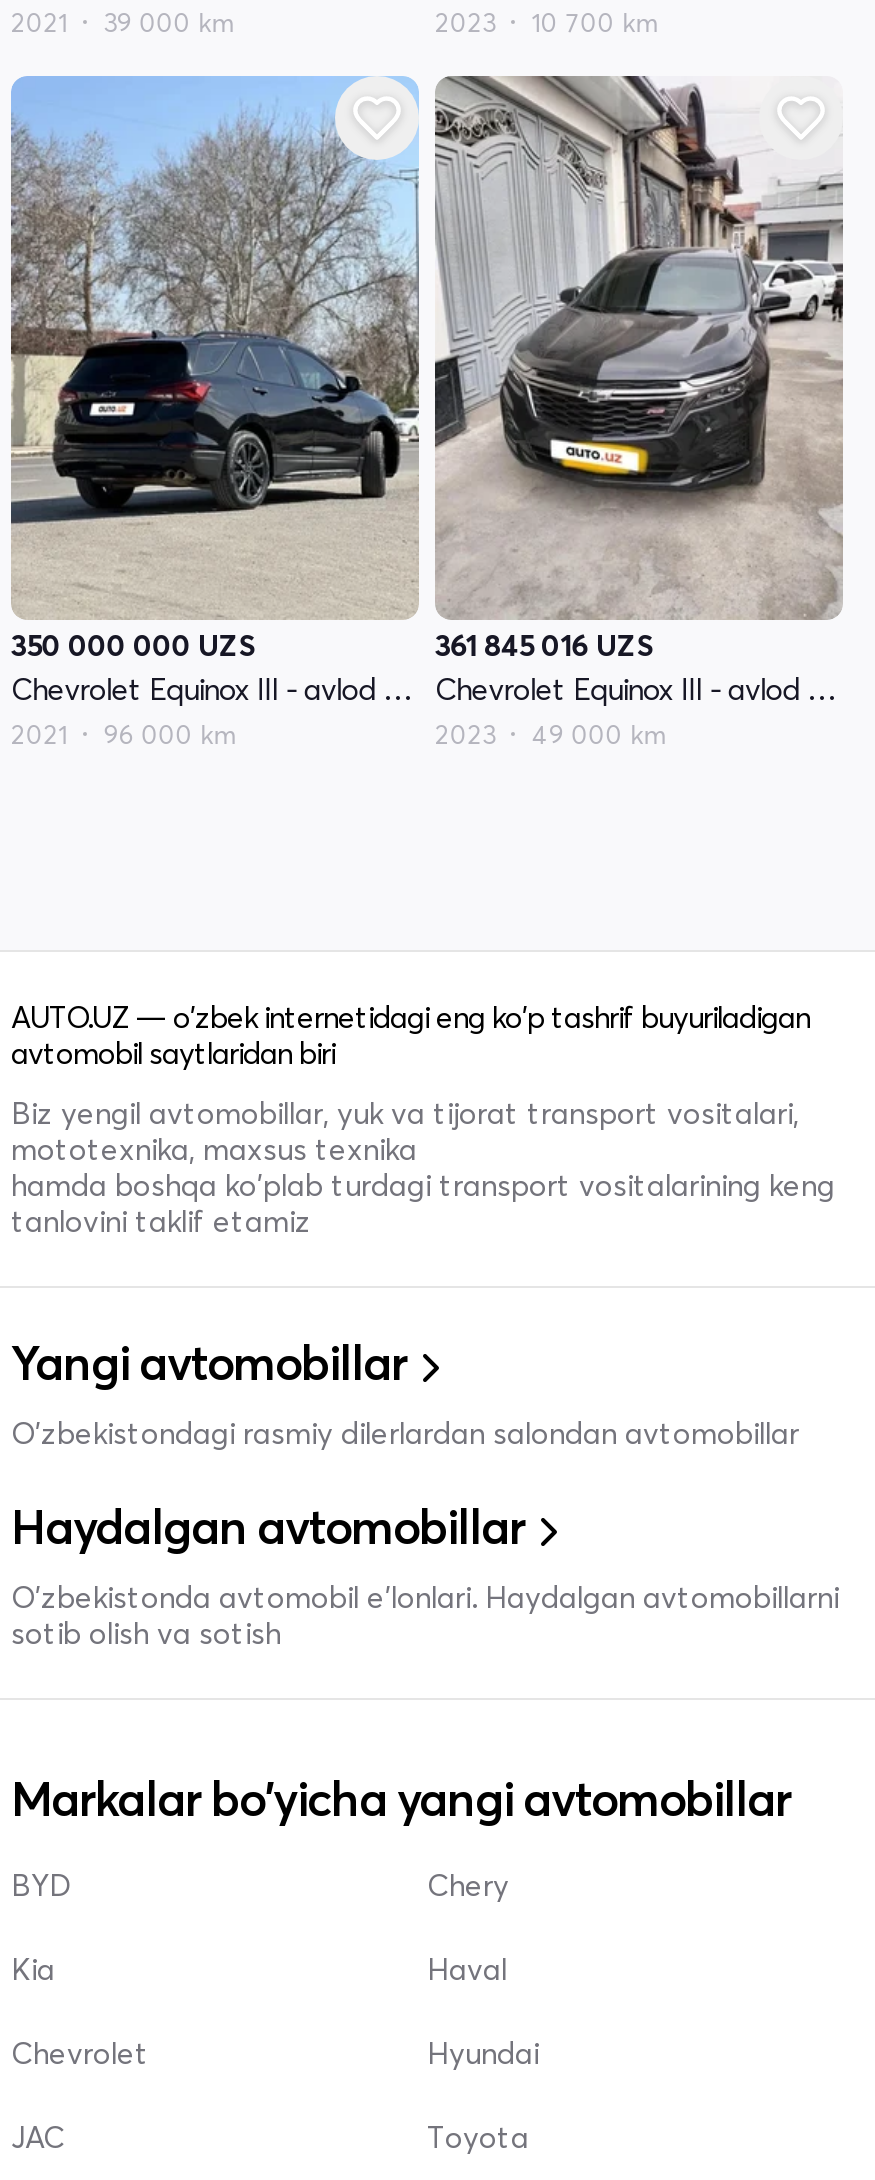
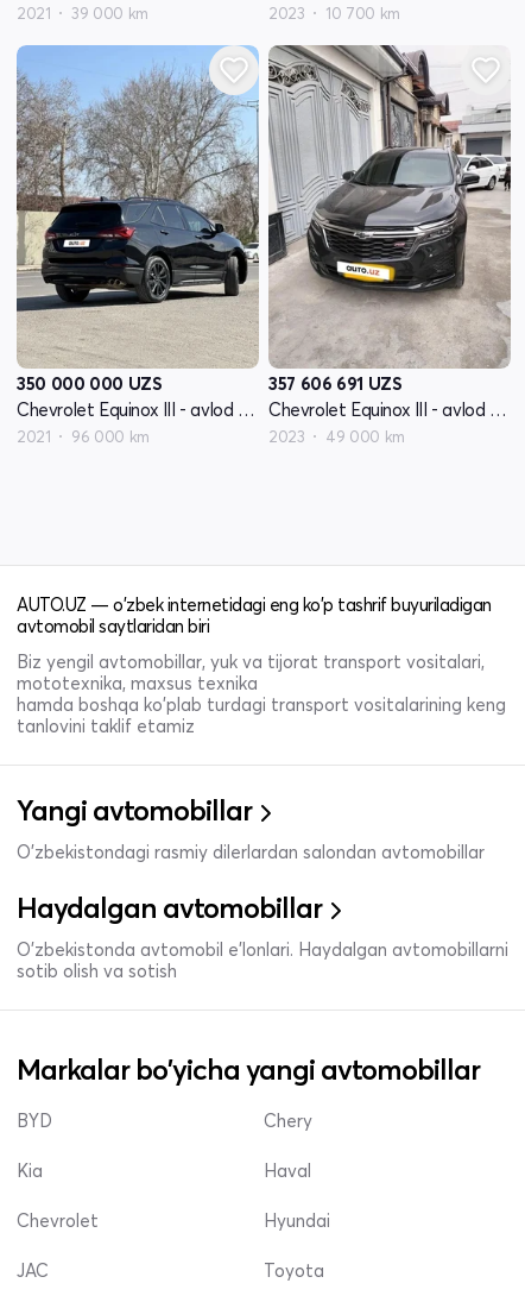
- 361 845 016 UZS
+ 357 606 691 UZS
